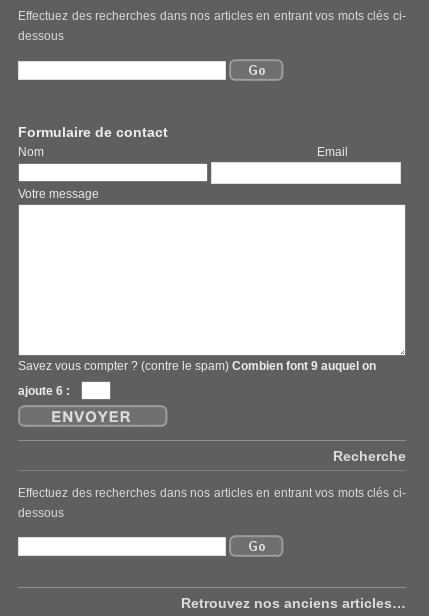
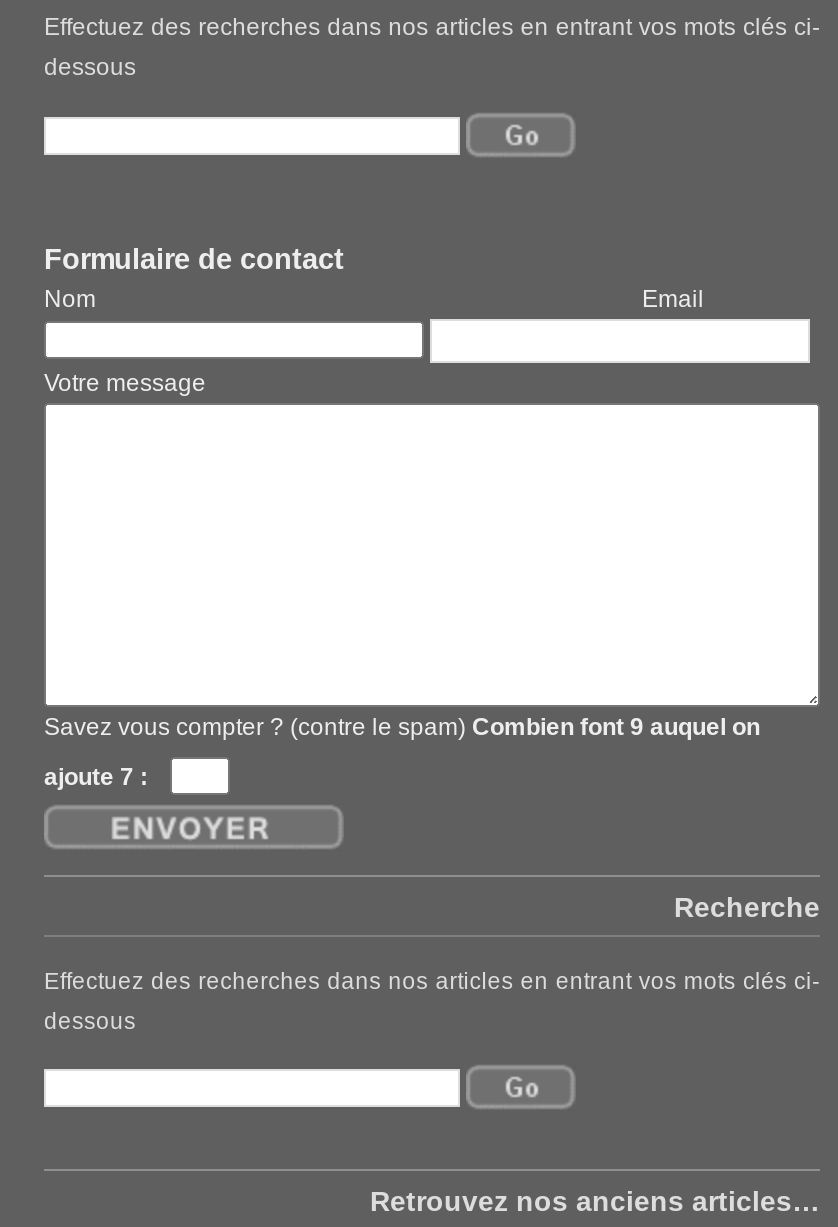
- ajoute 6 :
+ ajoute 7 :
